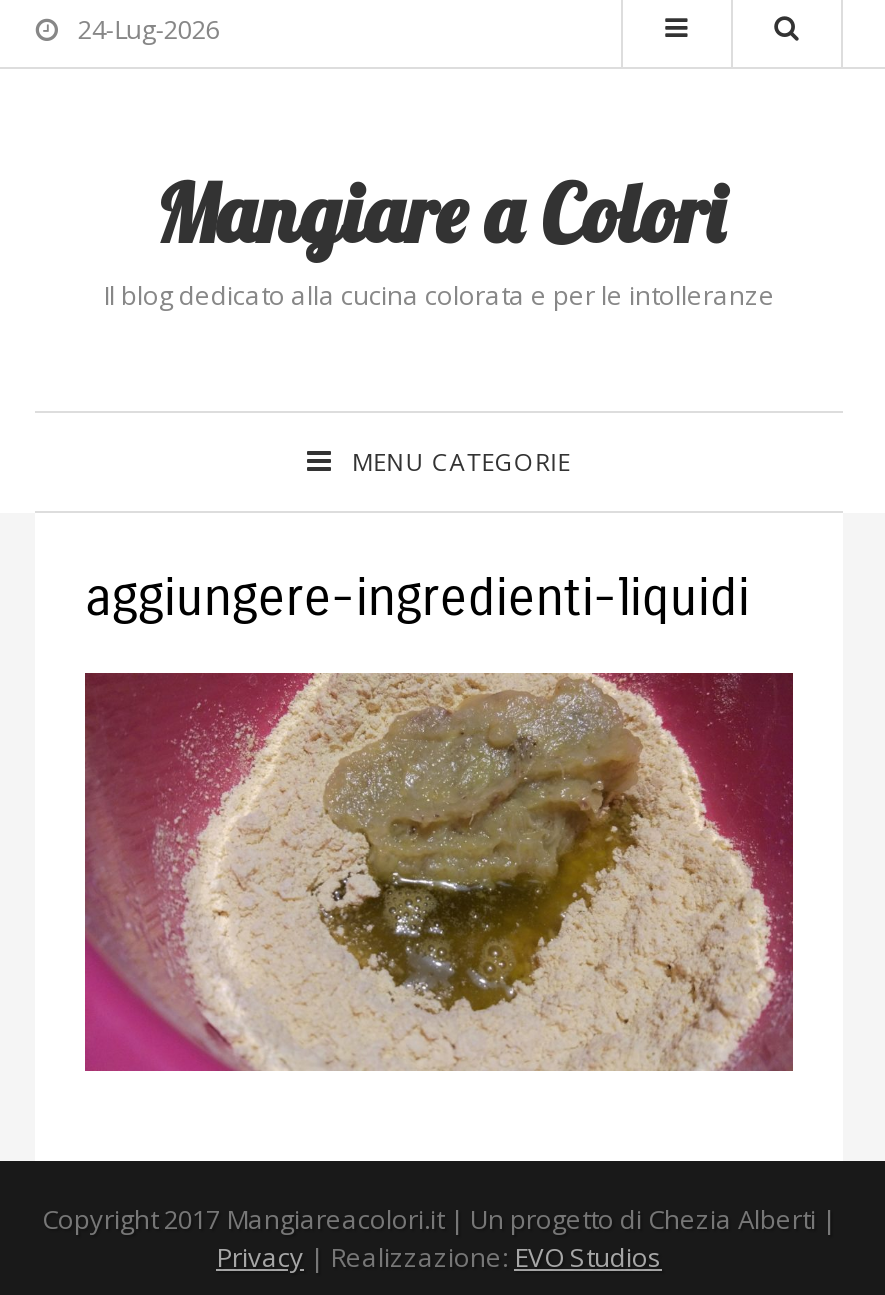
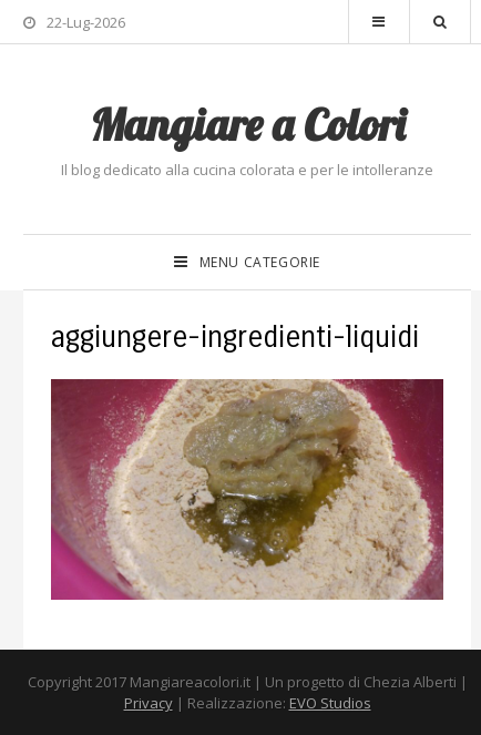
- 24-Lug-2026
+ 22-Lug-2026
